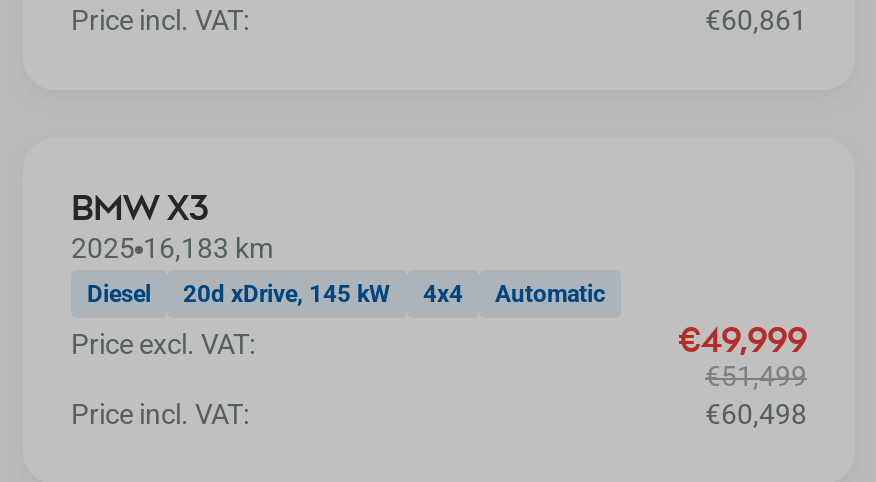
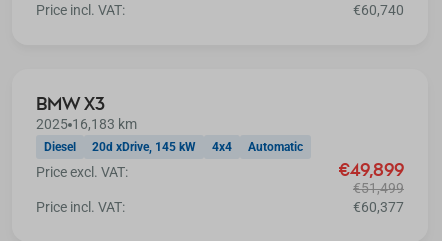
- €60,861
+ €60,740

- €49,999
+ €49,899

- €60,498
+ €60,377
